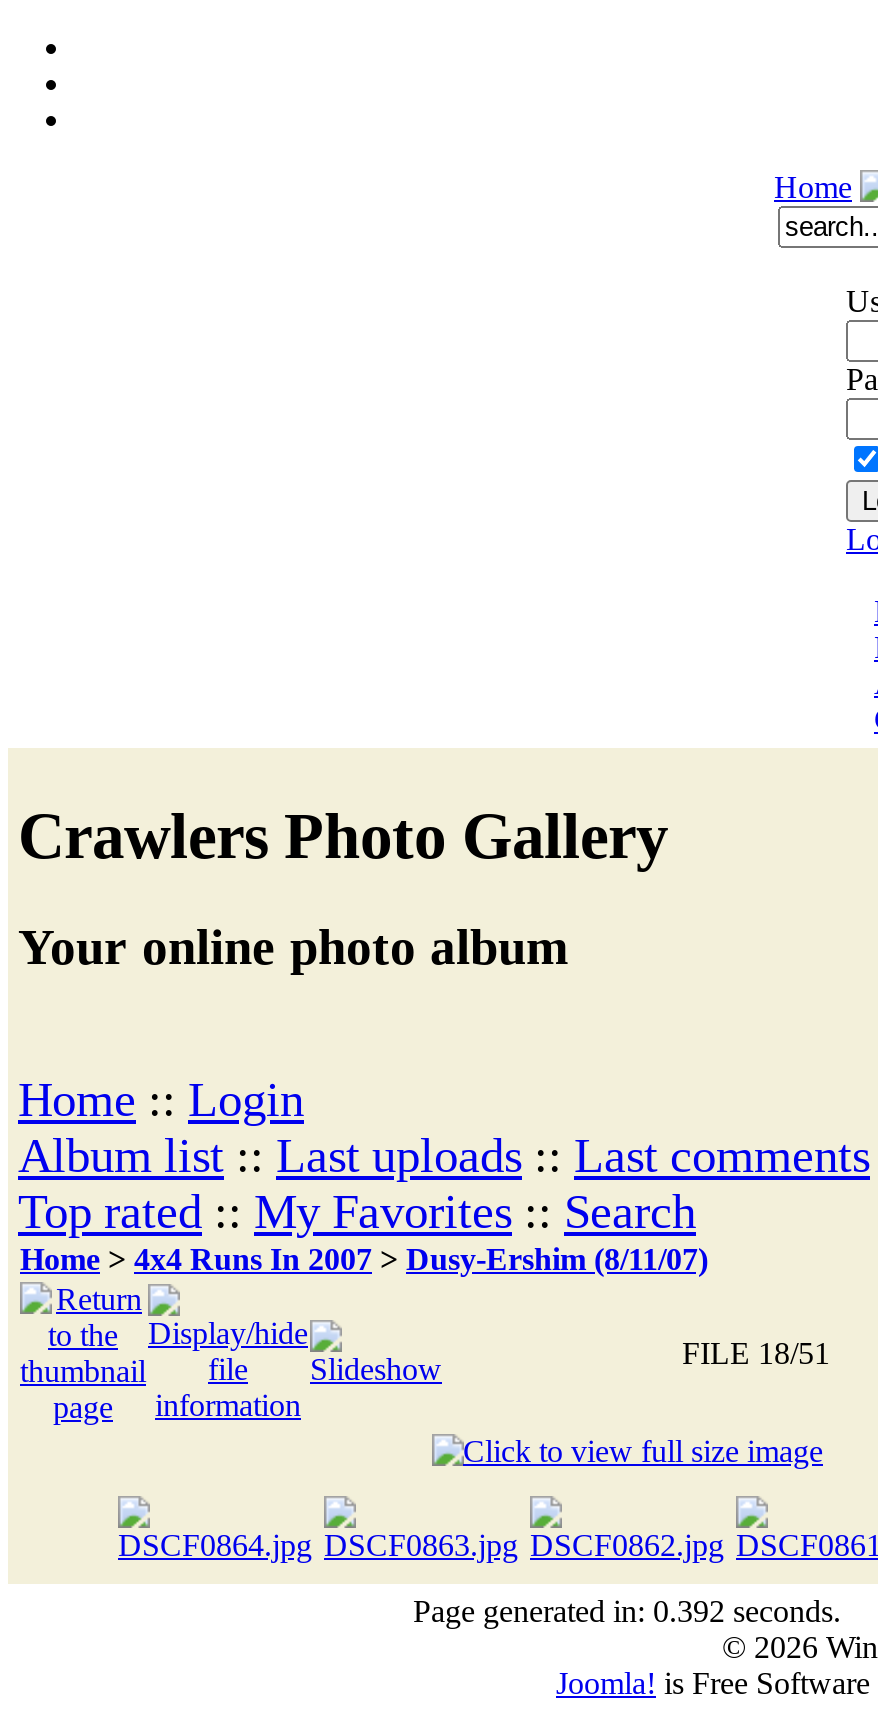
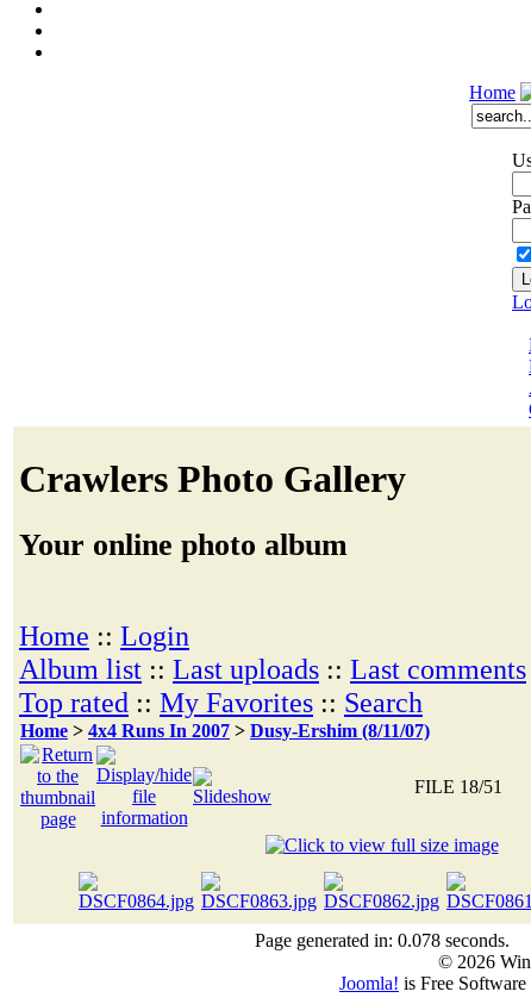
- Page generated in: 0.392 seconds.
+ Page generated in: 0.078 seconds.
